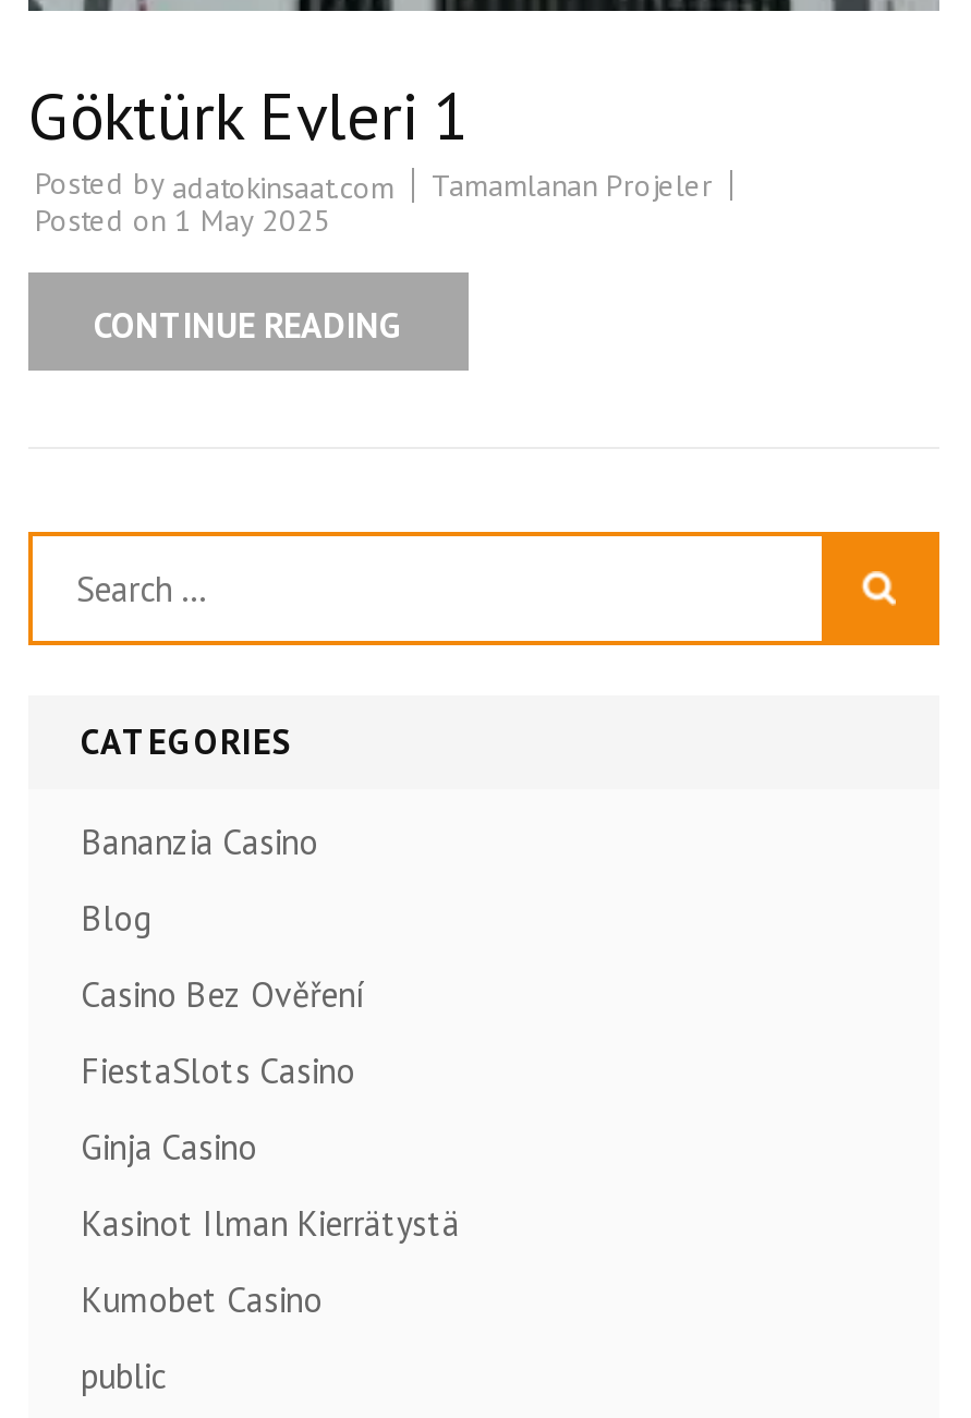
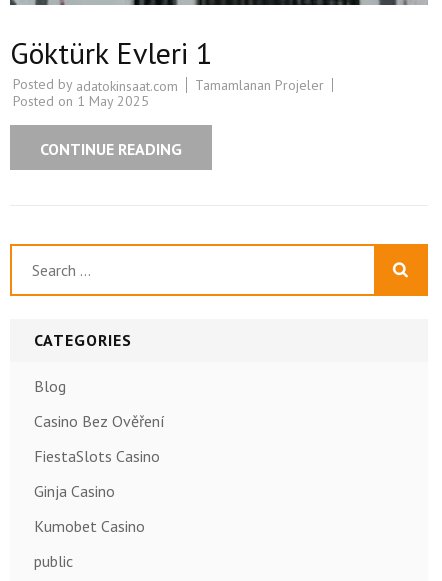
- Bananzia Casino

- Kasinot Ilman Kierrätystä
